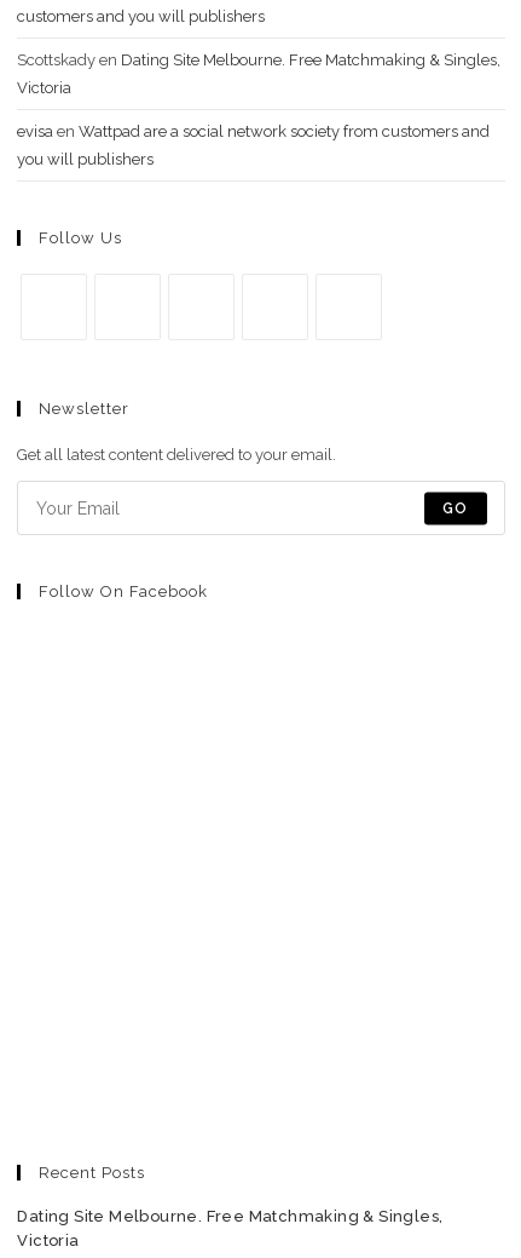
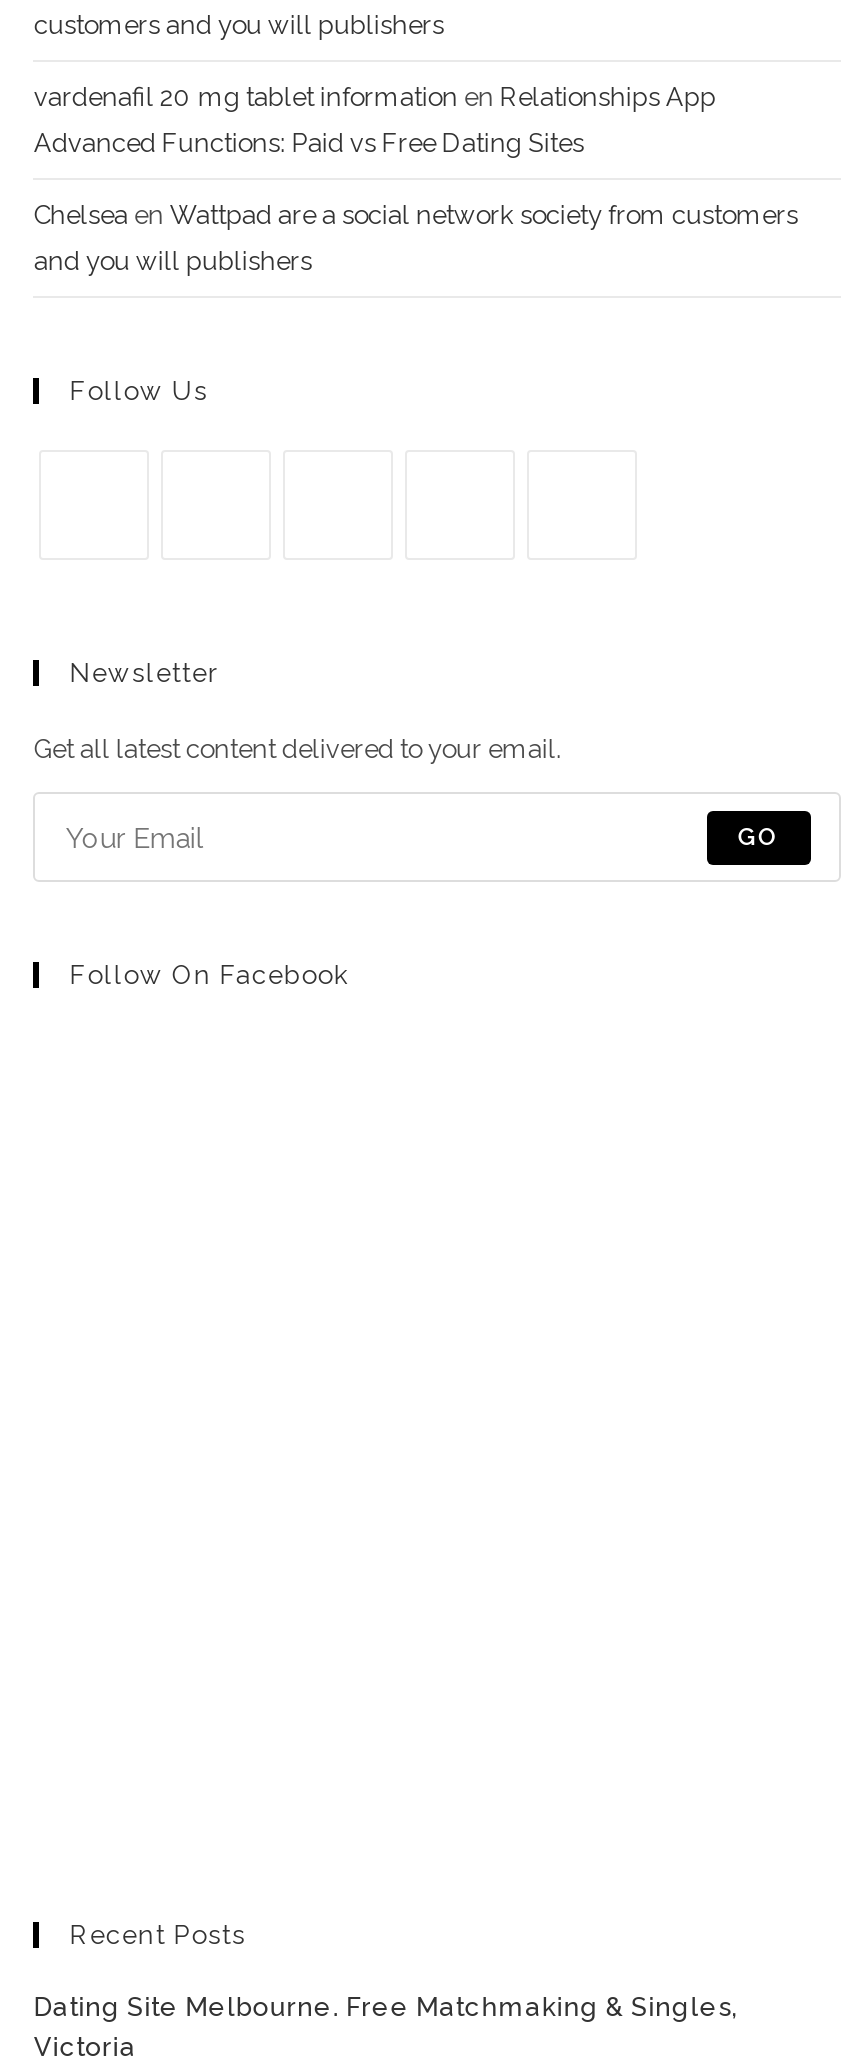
- Scottskady en Dating Site Melbourne. Free Matchmaking & Singles,
+ vardenafil 20 mg tablet information en Relationships App

- Victoria
+ Advanced Functions: Paid vs Free Dating Sites

- evisa en Wattpad are a social network society from customers and
+ Chelsea en Wattpad are a social network society from customers

- you will publishers
+ and you will publishers
